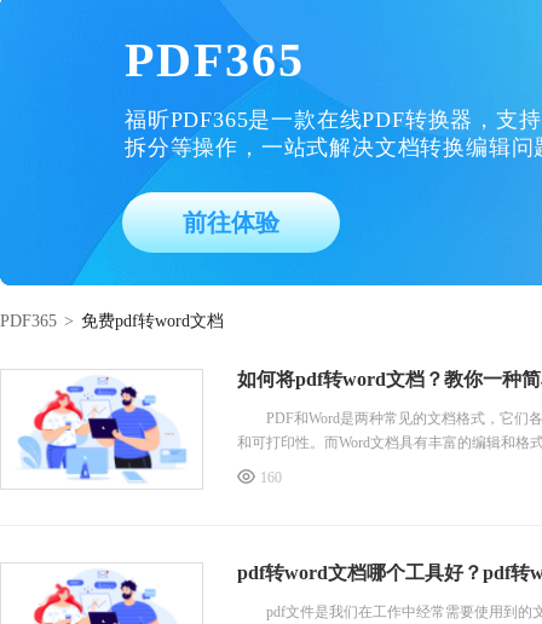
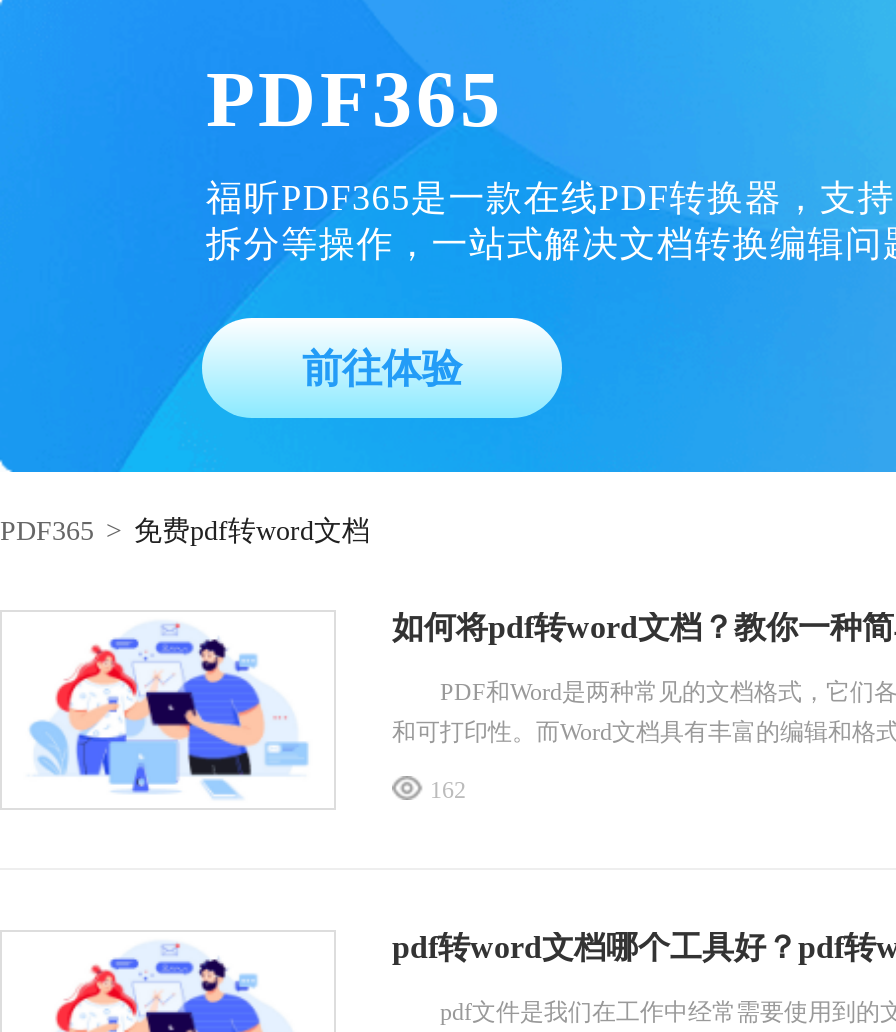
- 160
+ 162
